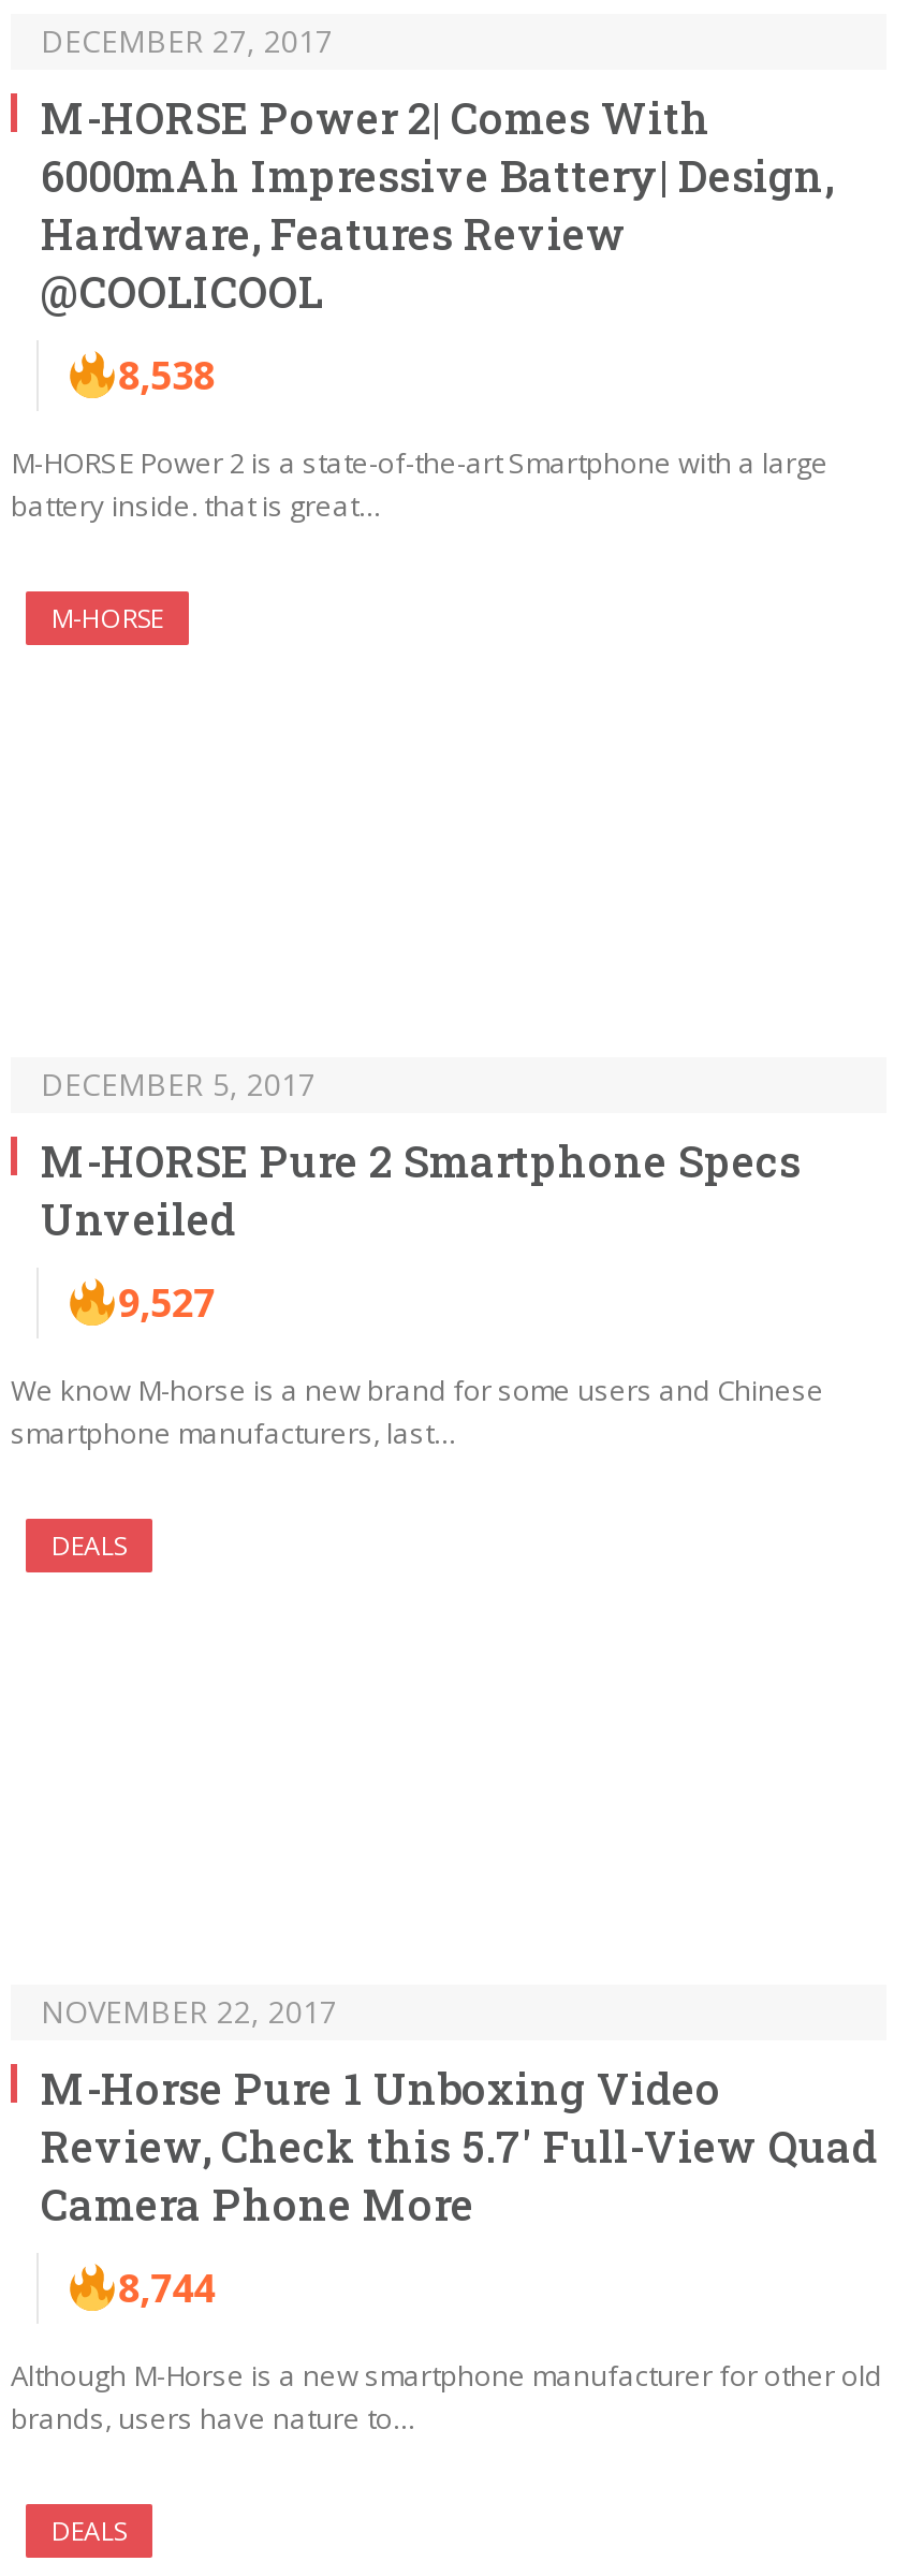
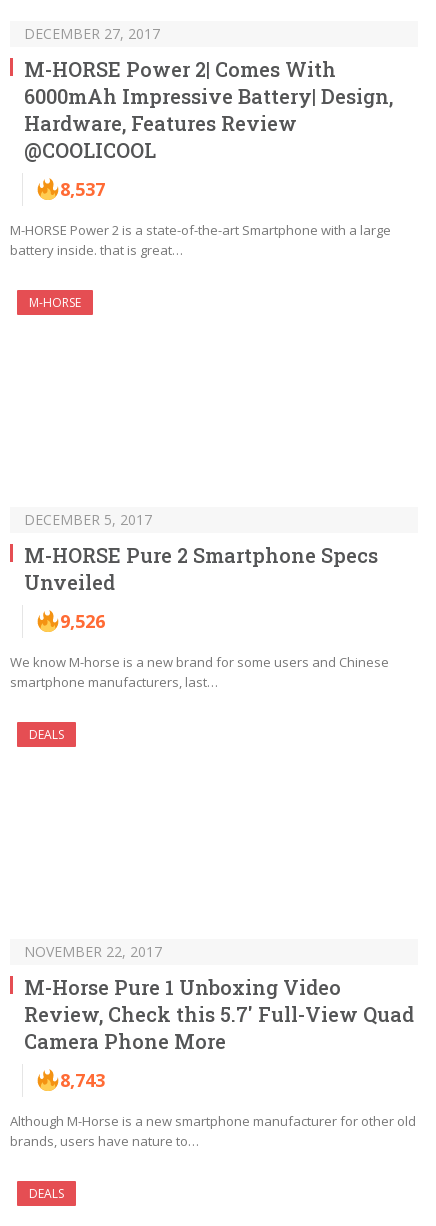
- 8,538
+ 8,537

- 9,527
+ 9,526

- 8,744
+ 8,743
